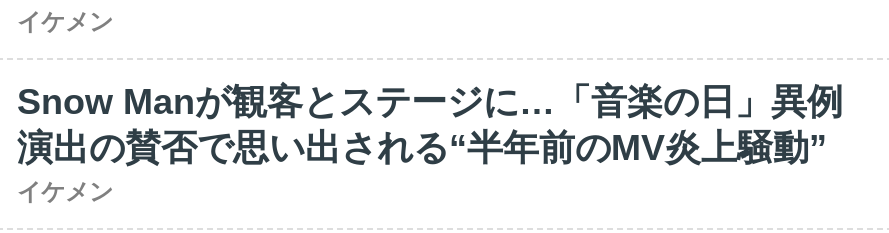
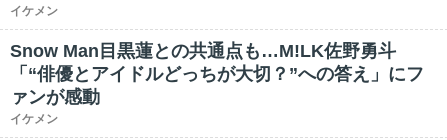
- Snow Manが観客とステージに…「音楽の日」異例
- 演出の賛否で思い出される“半年前のMV炎上騒動”
+ Snow Man目黒蓮との共通点も…M!LK佐野勇斗
+ 「“俳優とアイドルどっちが大切？”への答え」にフ
+ ァンが感動
